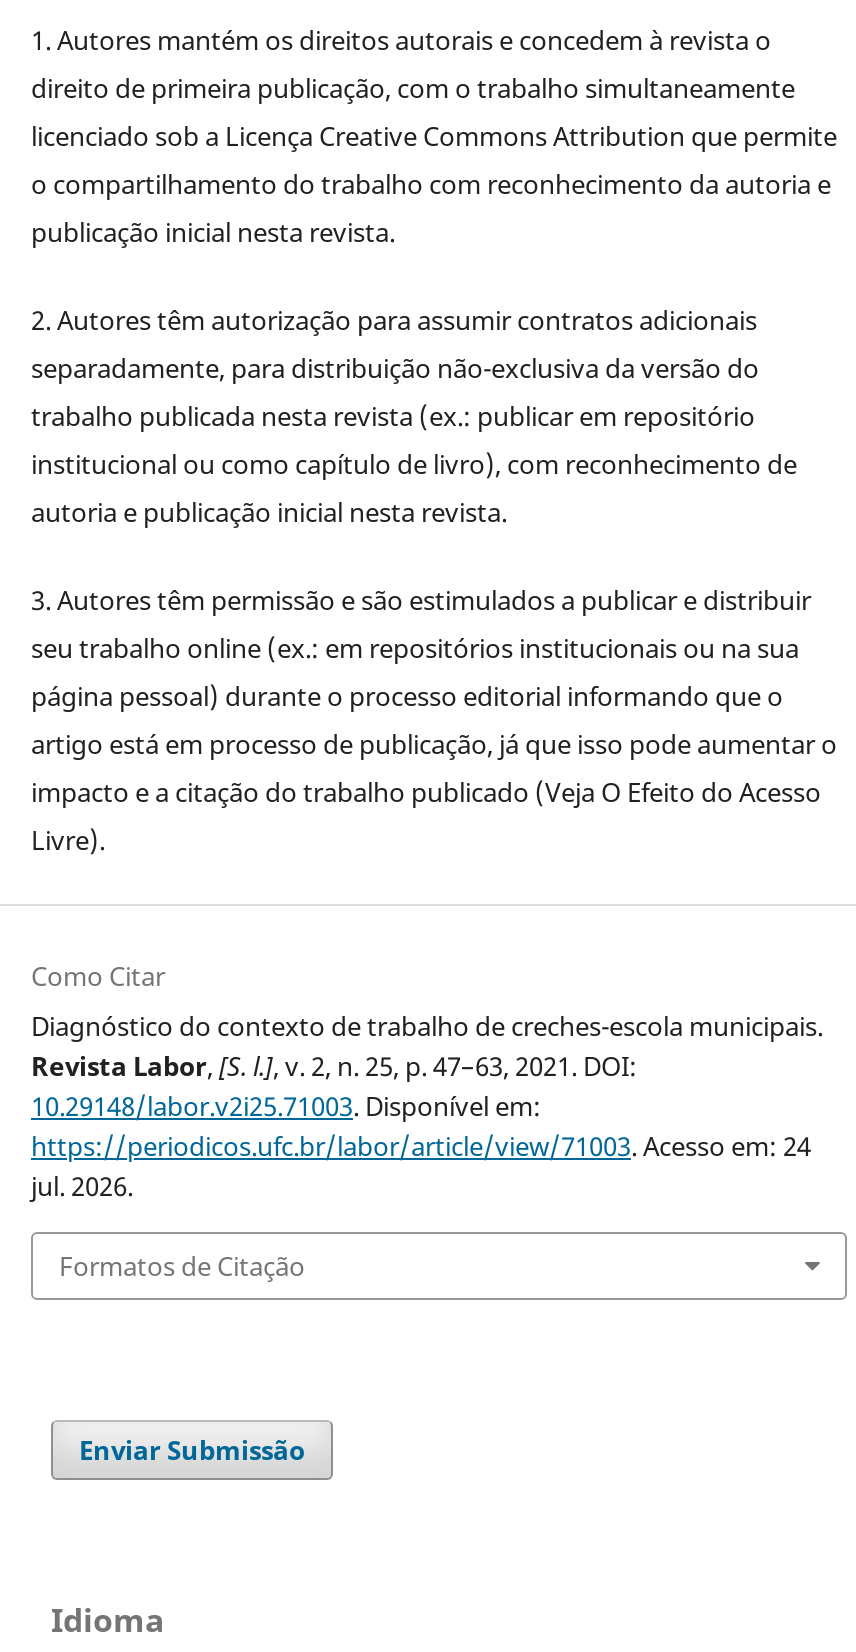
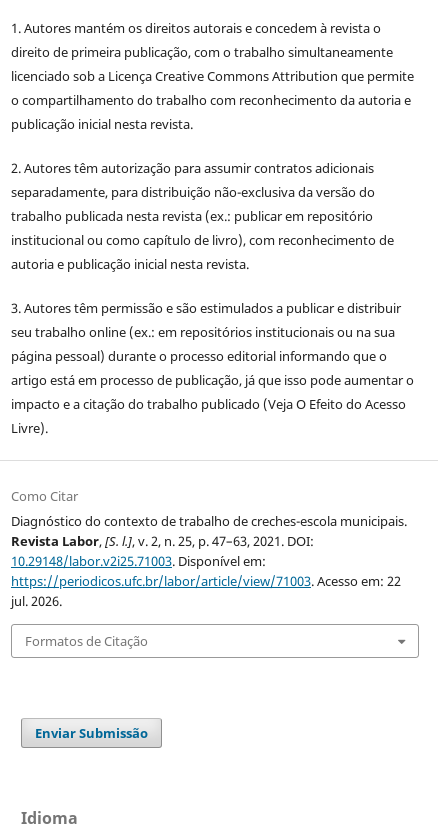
- https://periodicos.ufc.br/labor/article/view/71003. Acesso em: 24
+ https://periodicos.ufc.br/labor/article/view/71003. Acesso em: 22
